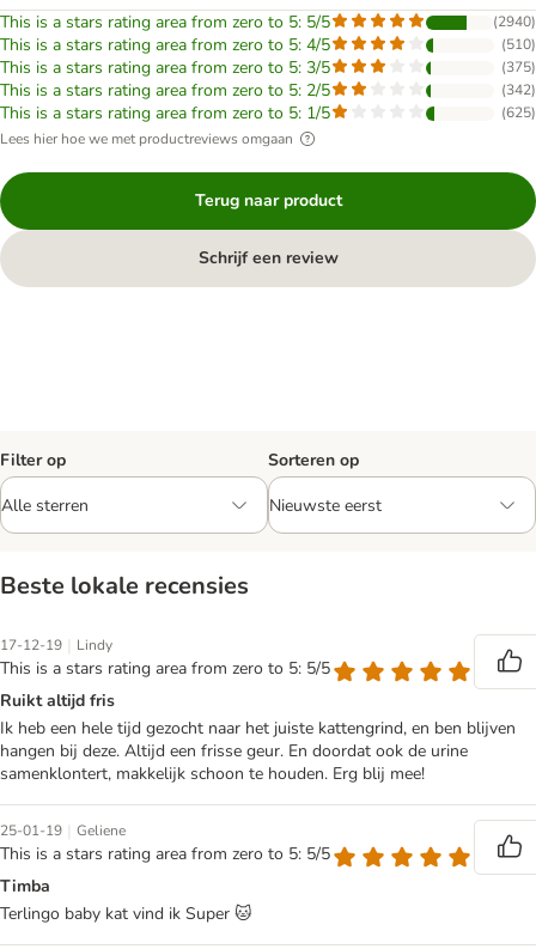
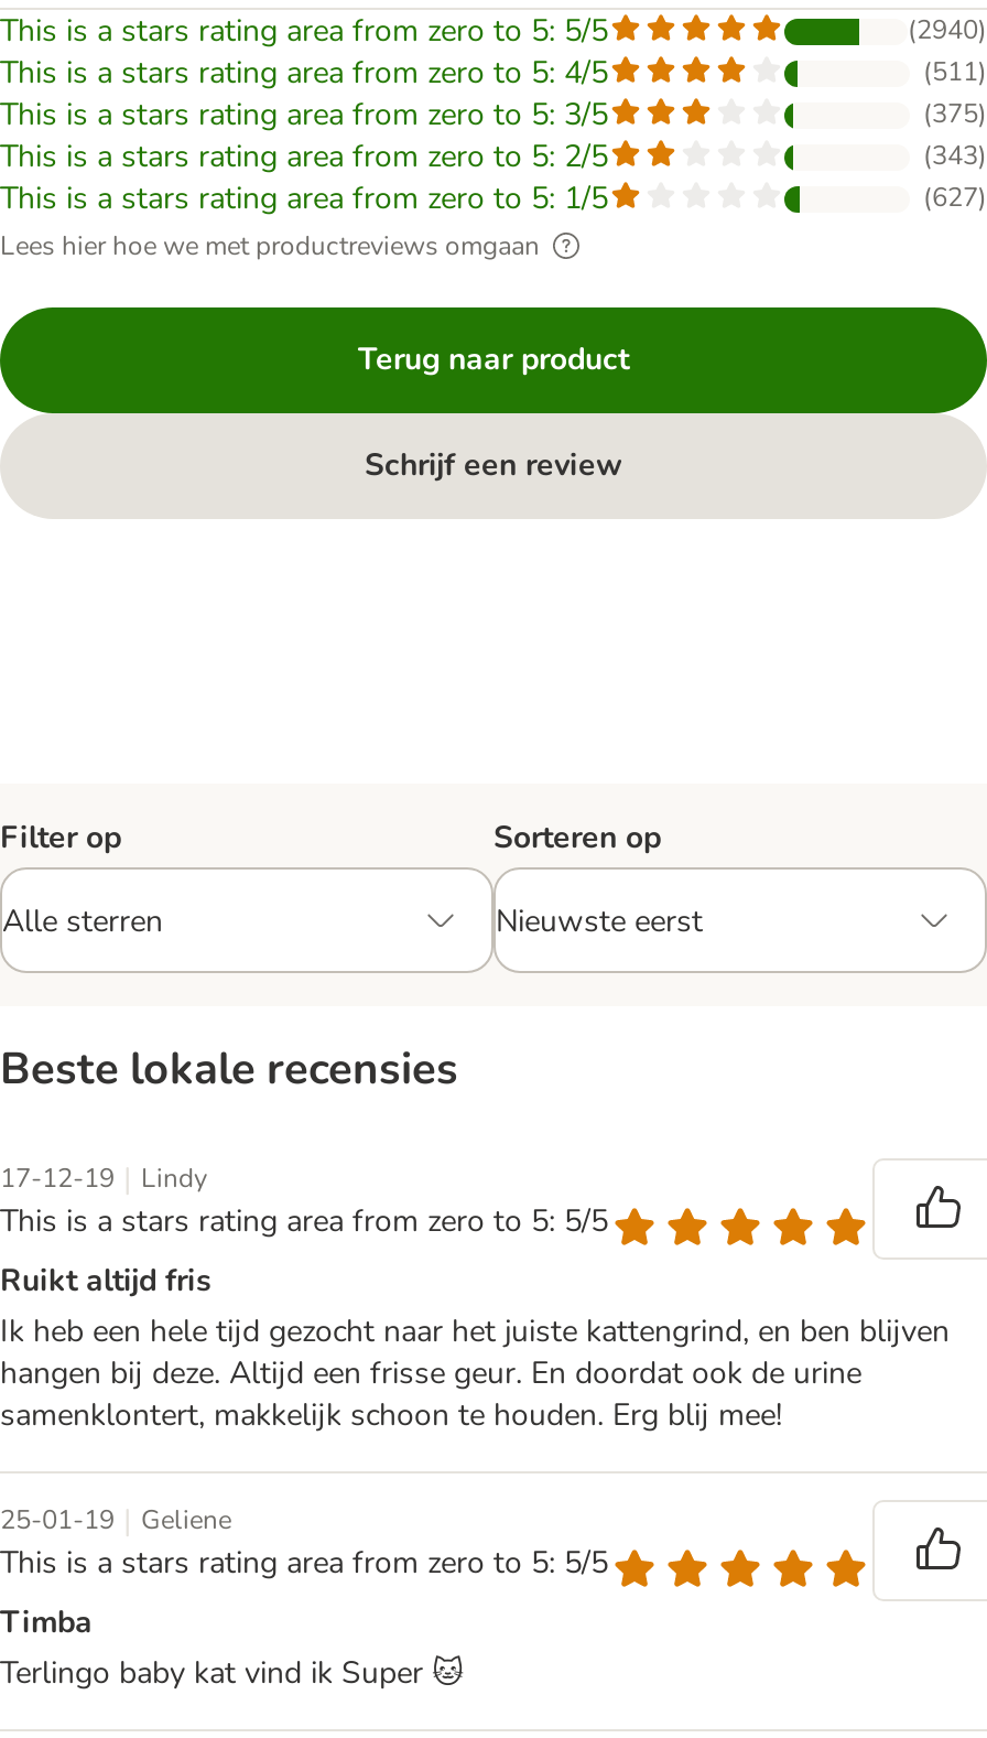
- (510)
+ (511)

- (342)
+ (343)

- (625)
+ (627)
